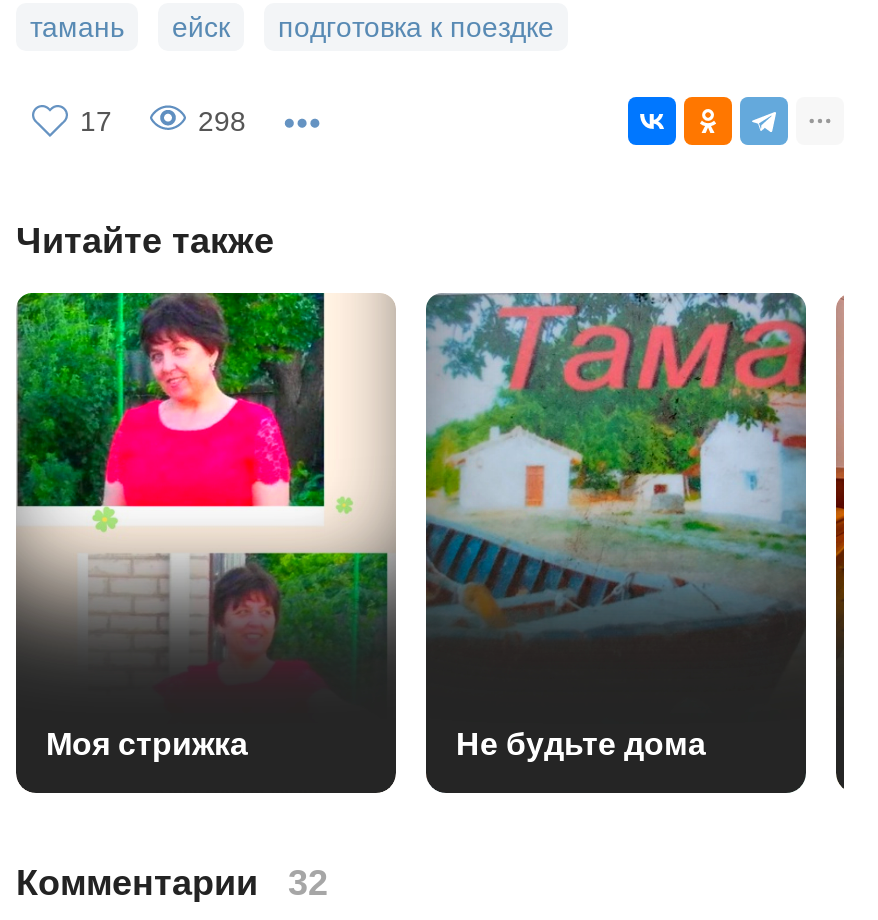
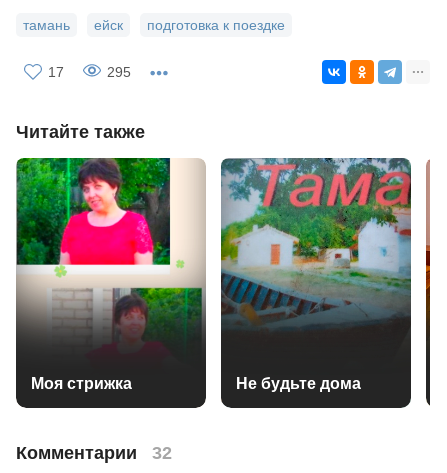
- 298
+ 295
